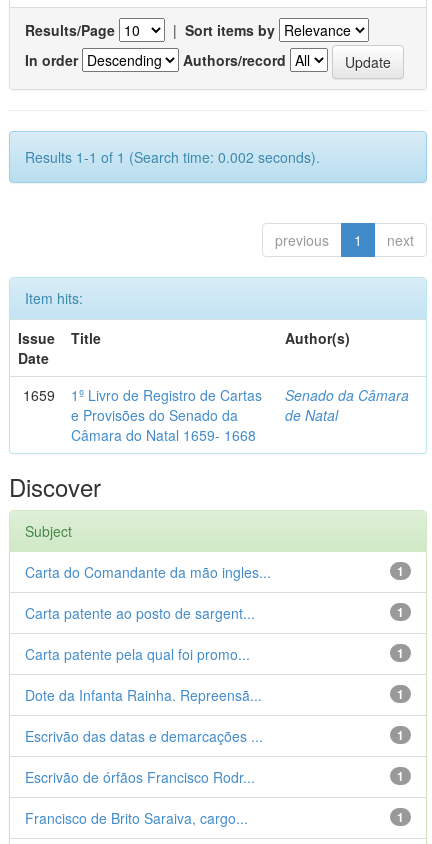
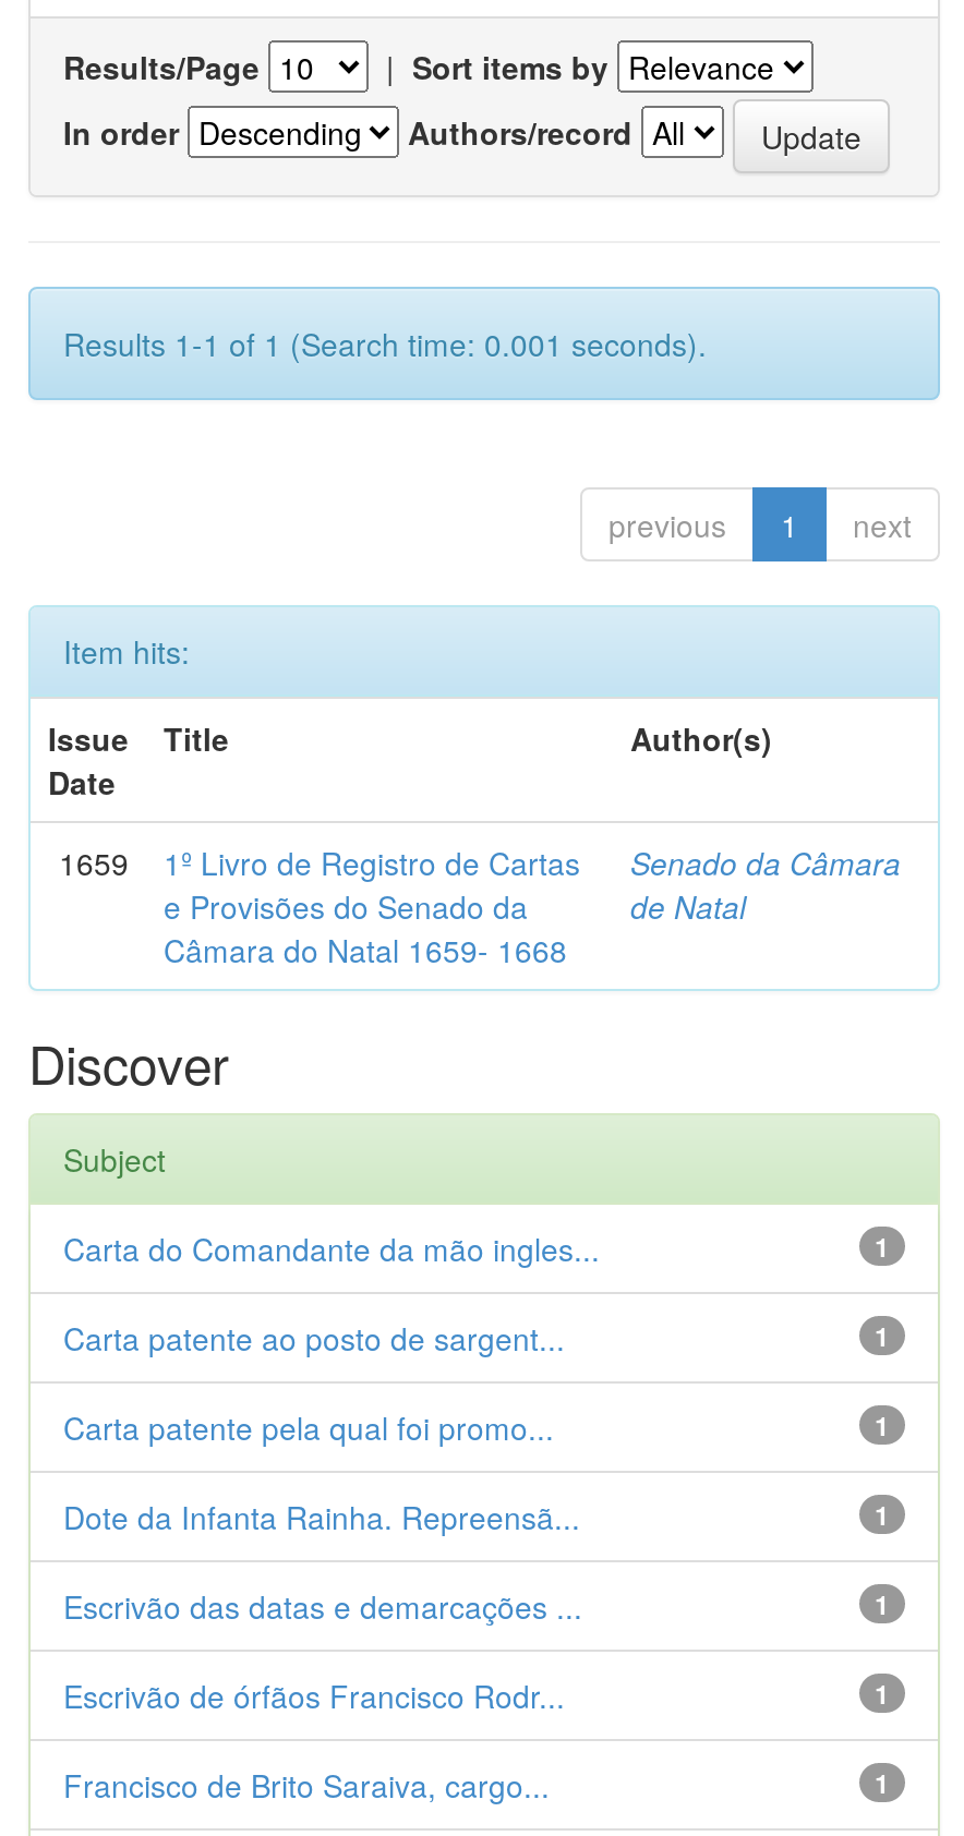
- Results 1-1 of 1 (Search time: 0.002 seconds).
+ Results 1-1 of 1 (Search time: 0.001 seconds).
